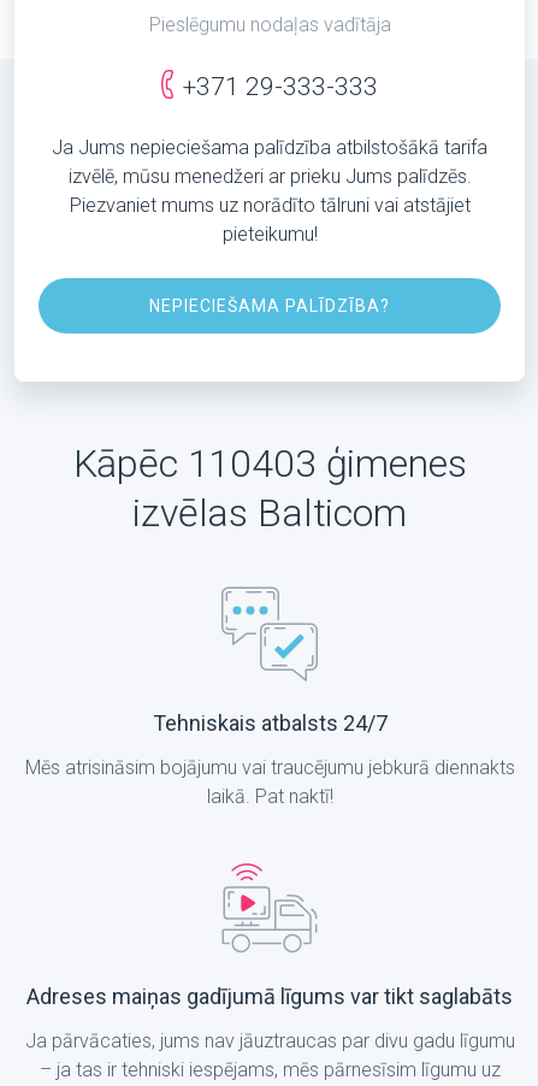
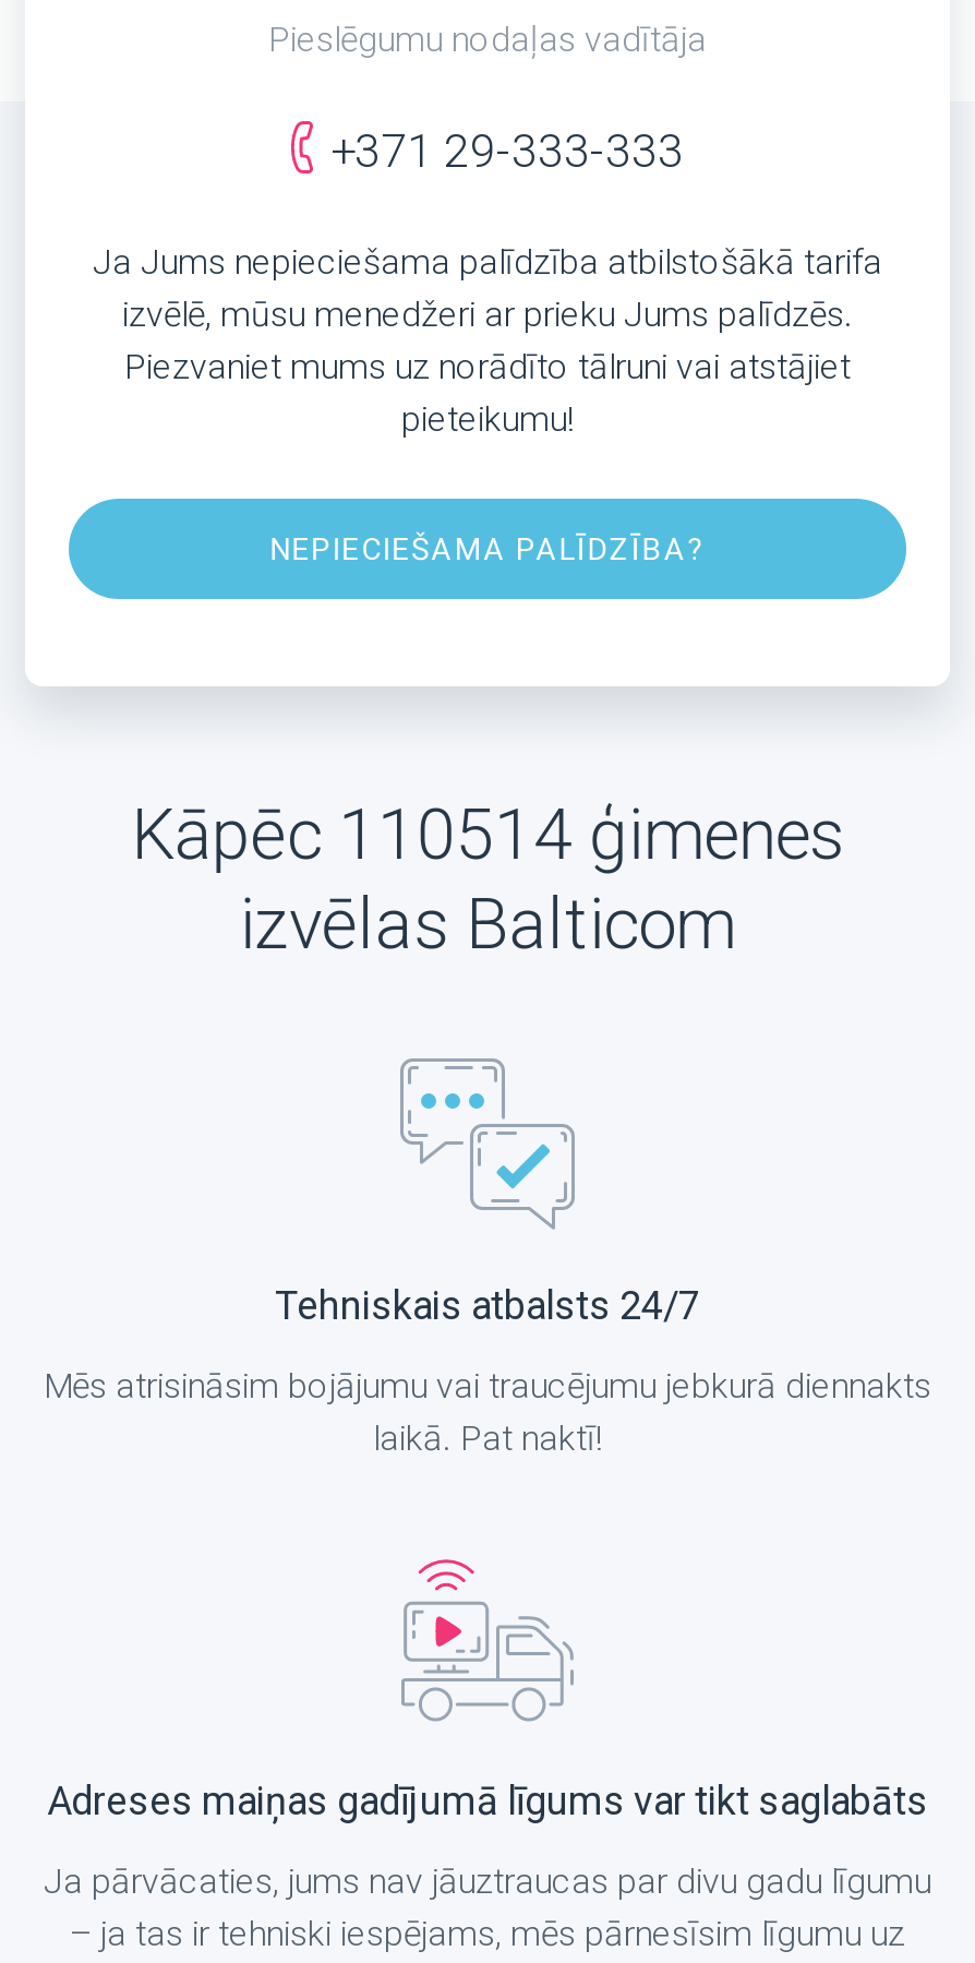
- Kāpēc 110403 ģimenes
+ Kāpēc 110514 ģimenes
